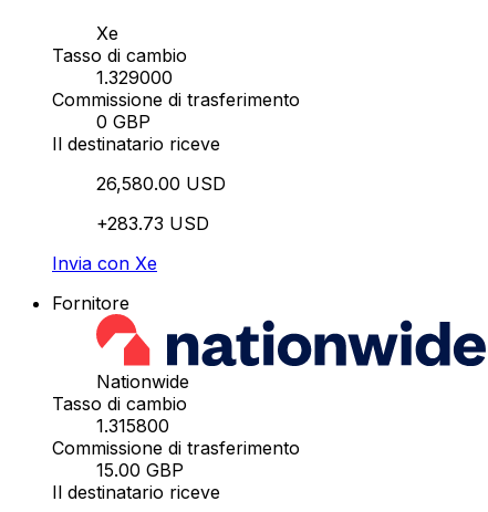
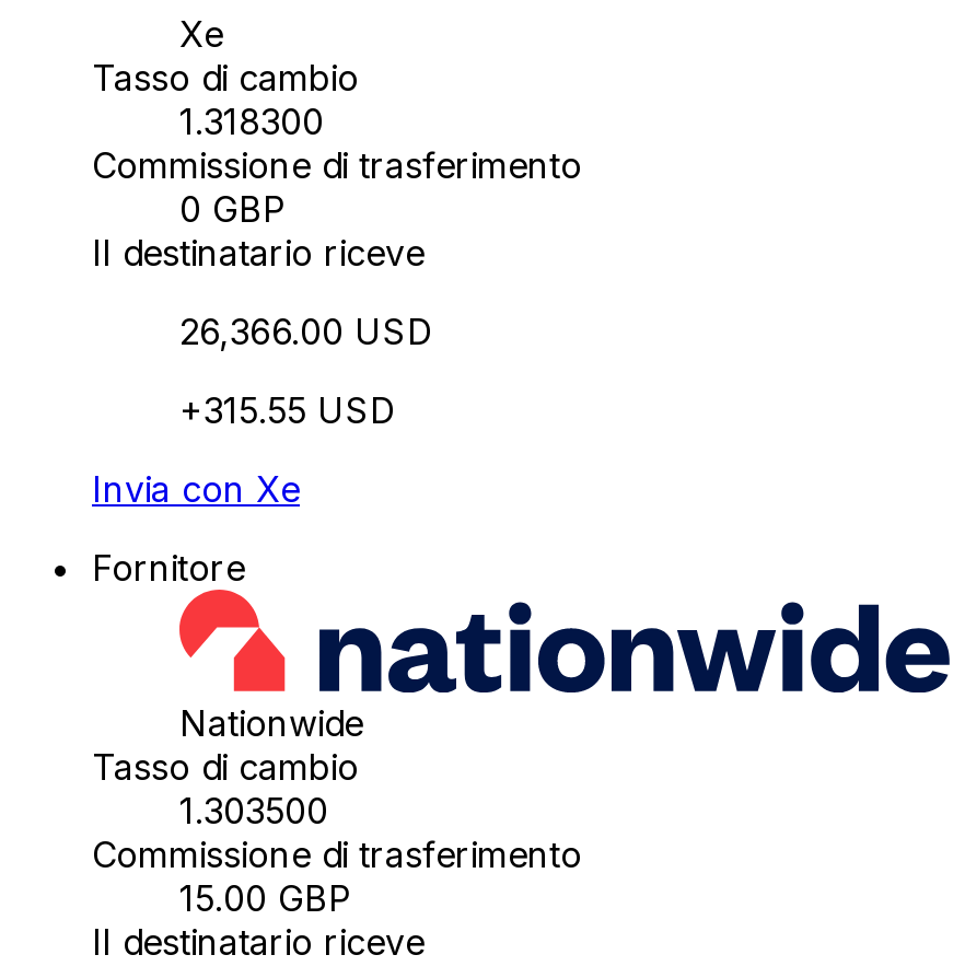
- 1.329000
+ 1.318300

- 26,580.00 USD
+ 26,366.00 USD

- +283.73 USD
+ +315.55 USD

- 1.315800
+ 1.303500
